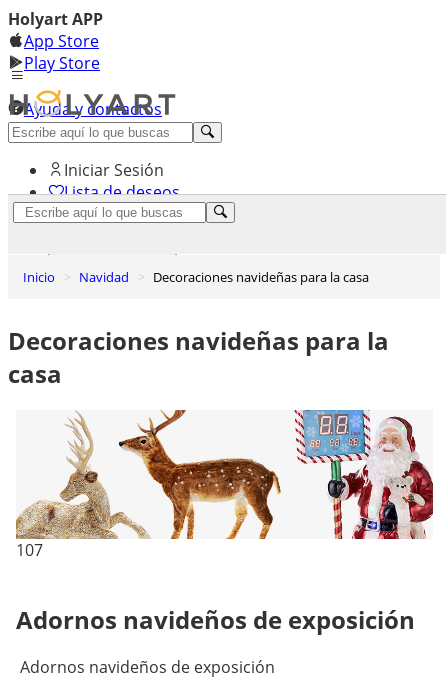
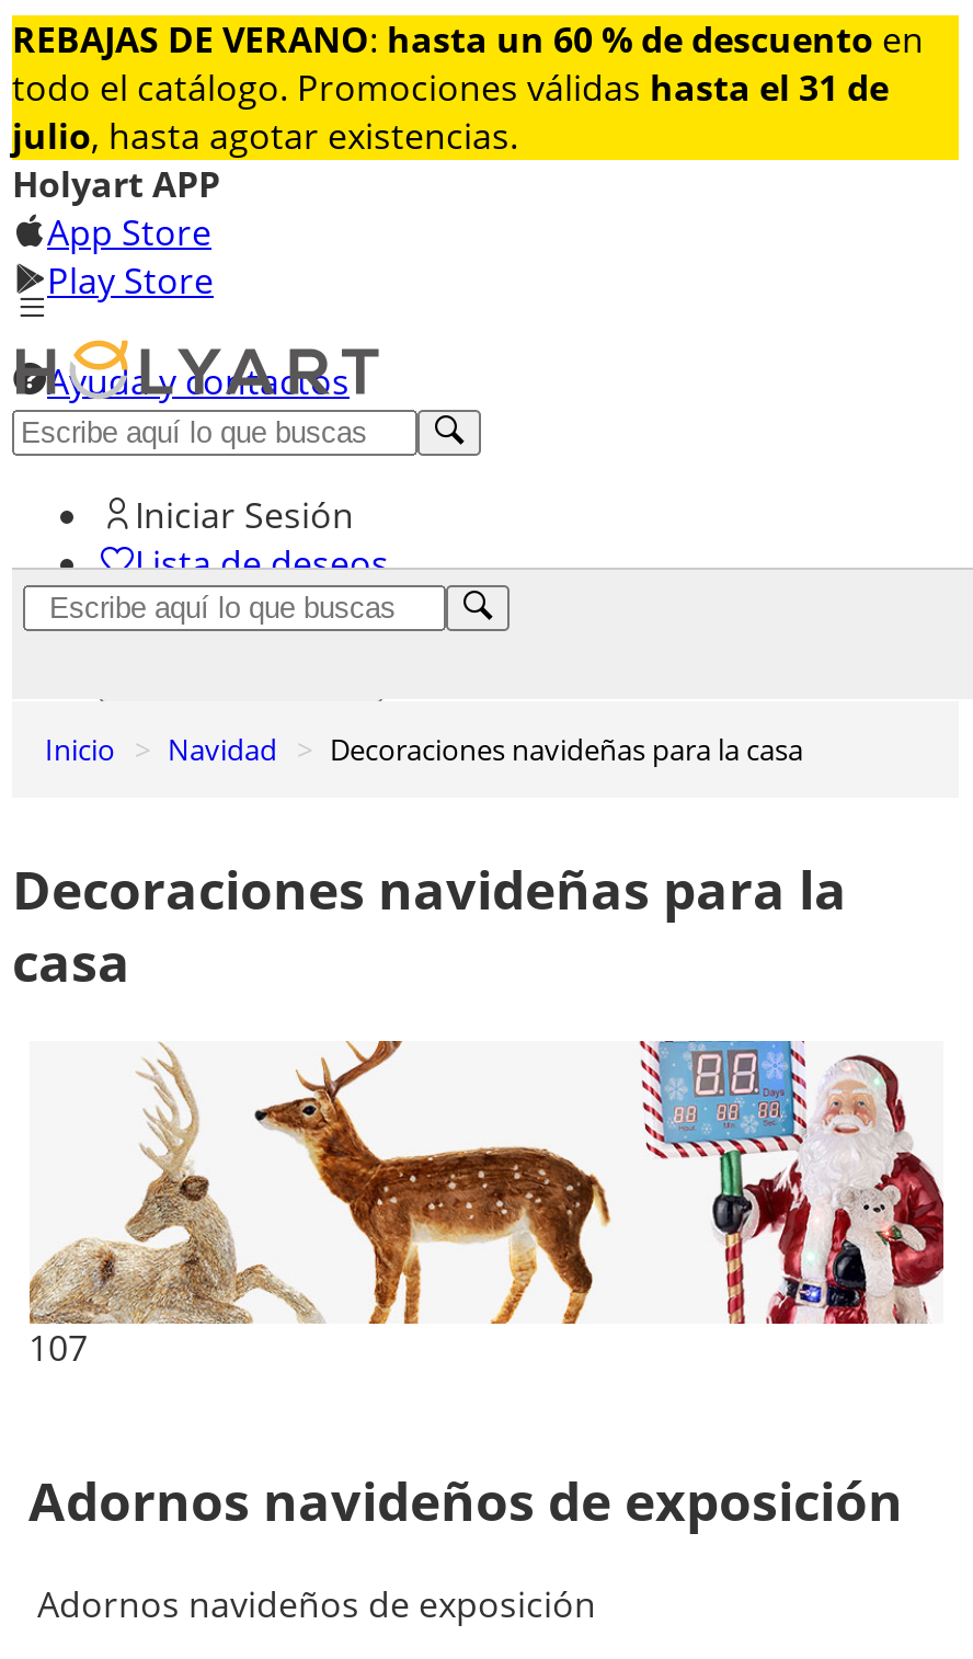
+ [image]
+ REBAJAS DE VERANO: hasta un 60 % de descuento en
+ todo el catálogo. Promociones válidas hasta el 31 de
+ julio, hasta agotar existencias.
